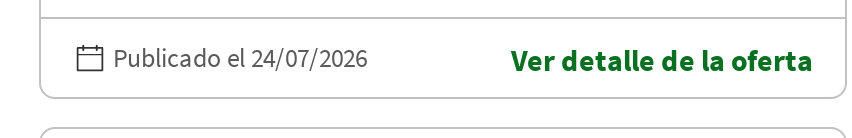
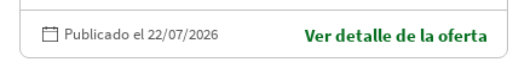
- Publicado el 24/07/2026
+ Publicado el 22/07/2026
